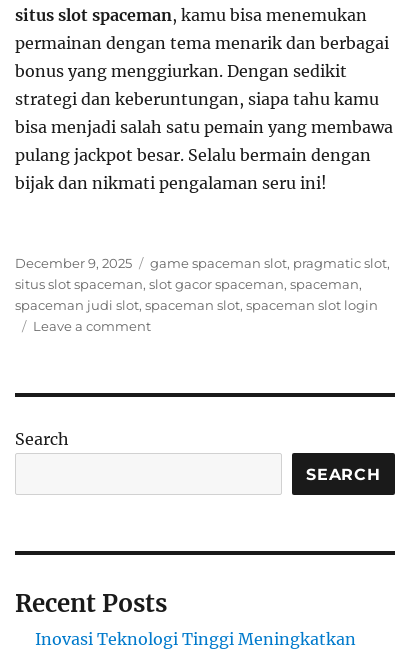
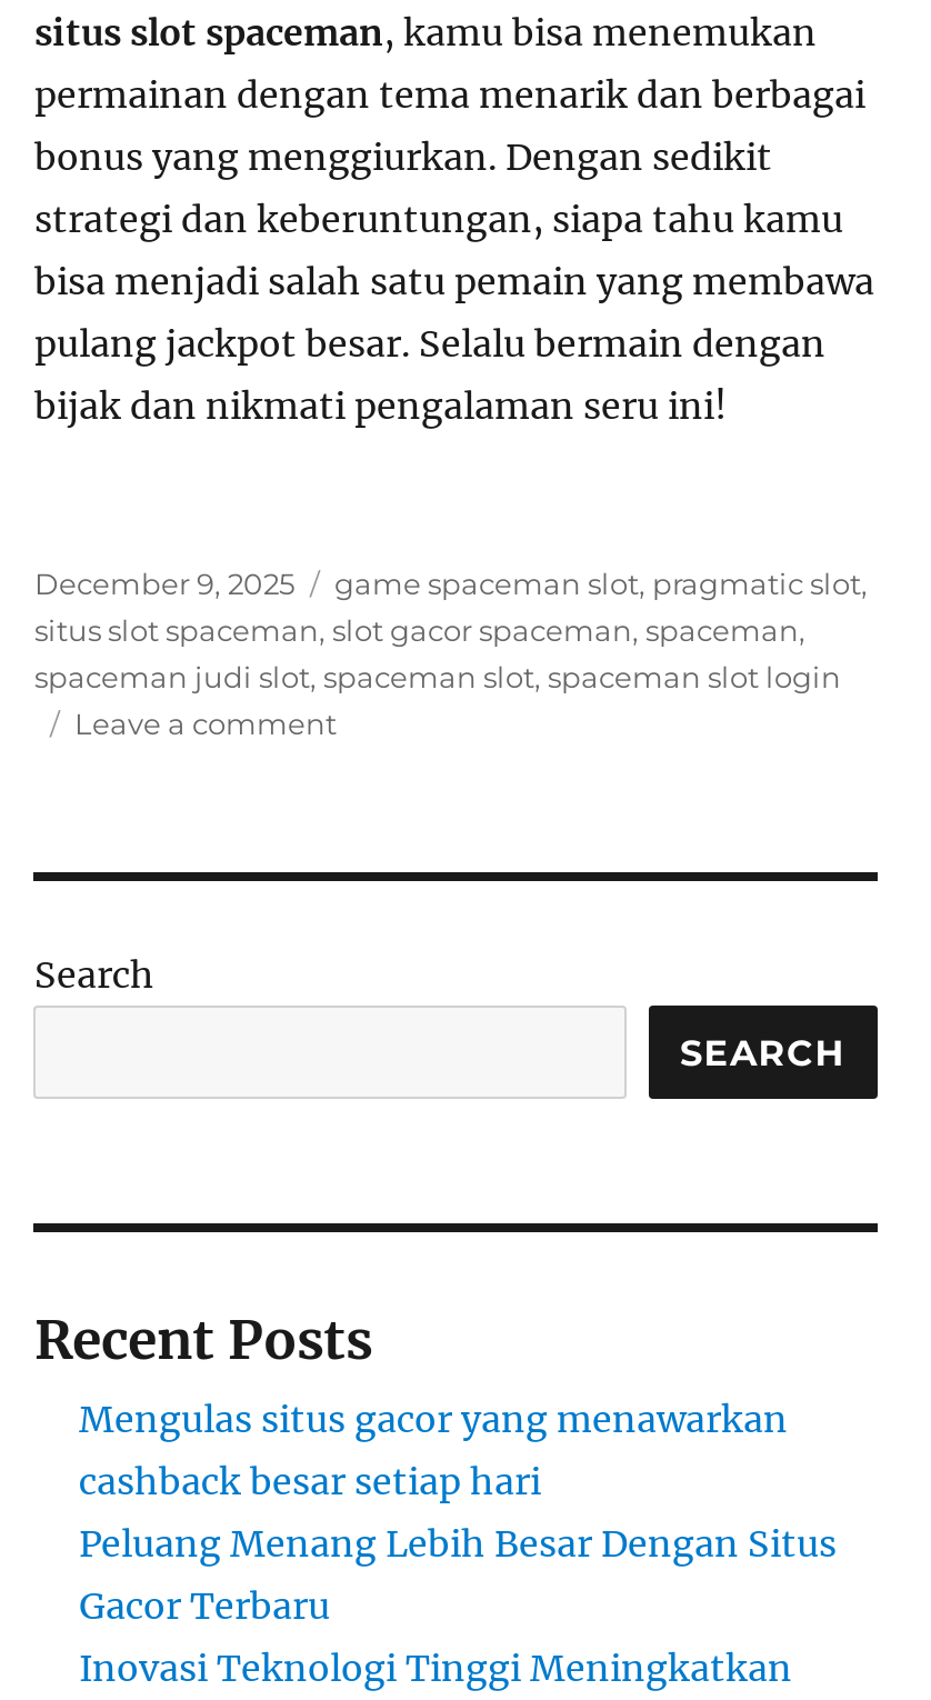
+ Mengulas situs gacor yang menawarkan
+ cashback besar setiap hari
+ Peluang Menang Lebih Besar Dengan Situs
+ Gacor Terbaru
